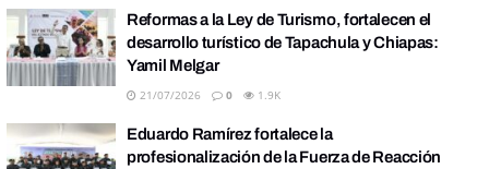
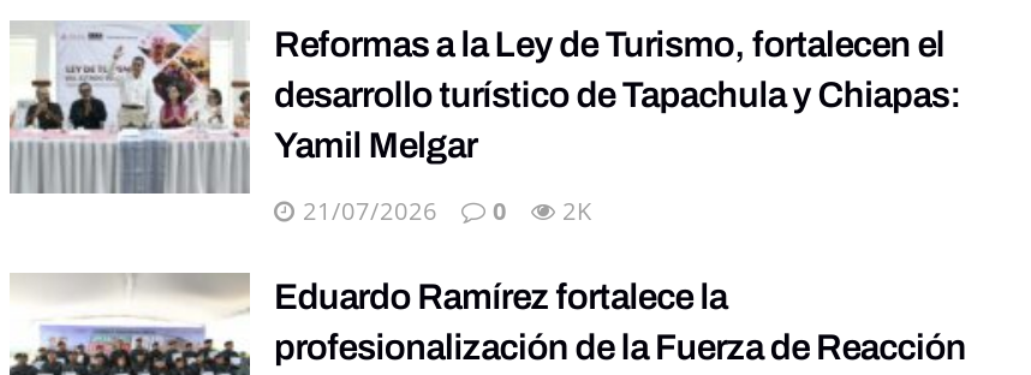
- 21/07/2026 0 1.9K
+ 21/07/2026 0 2K
